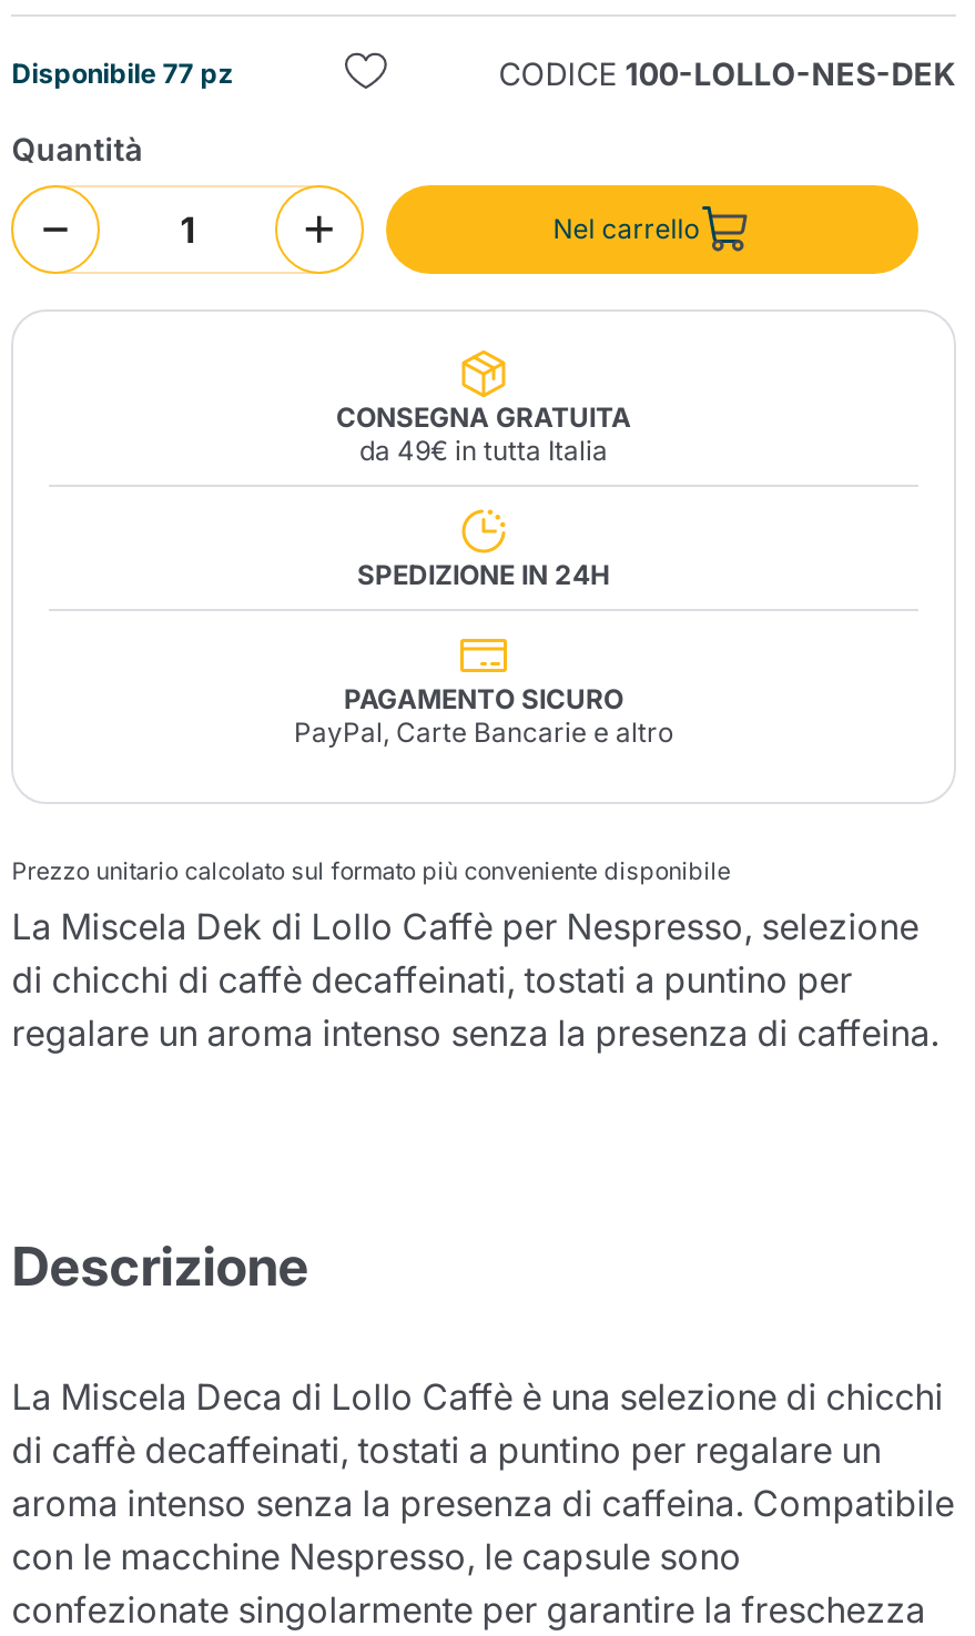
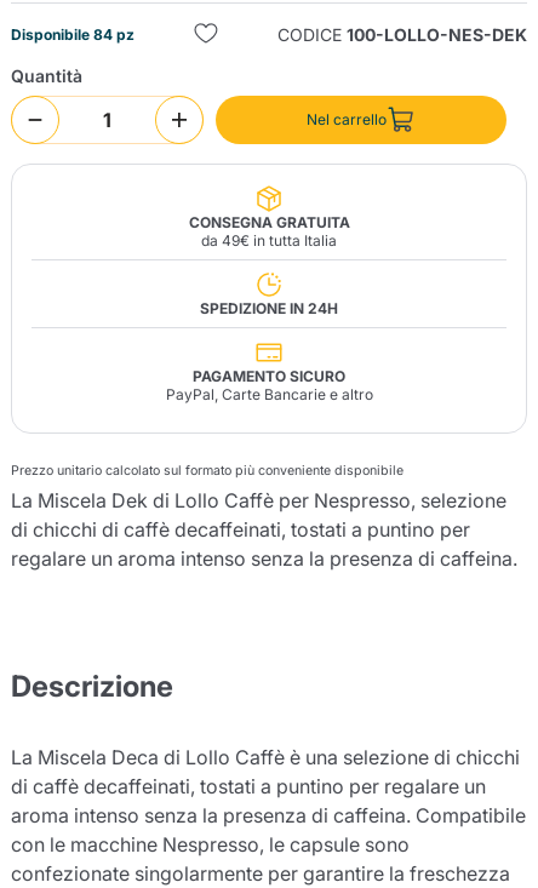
- Disponibile 77 pz
+ Disponibile 84 pz
